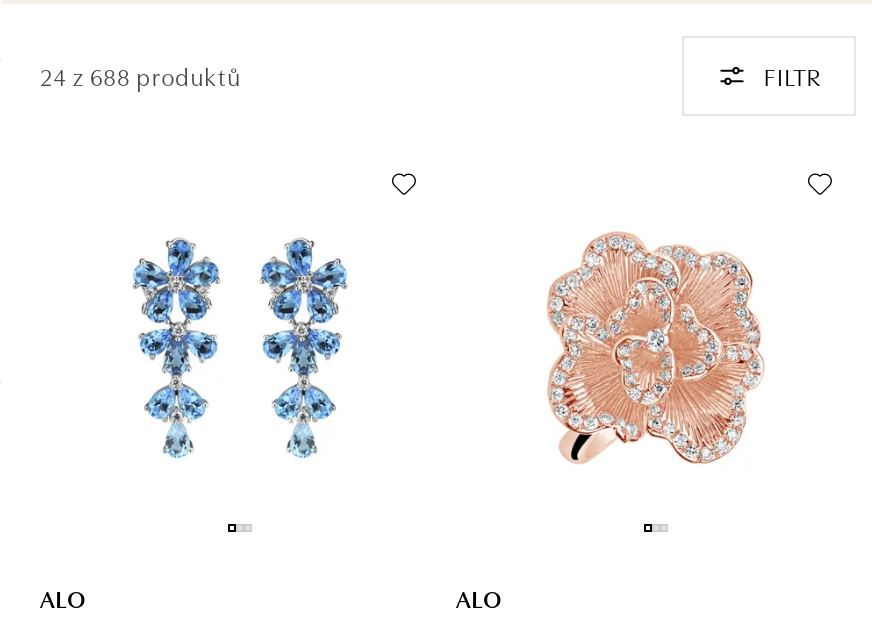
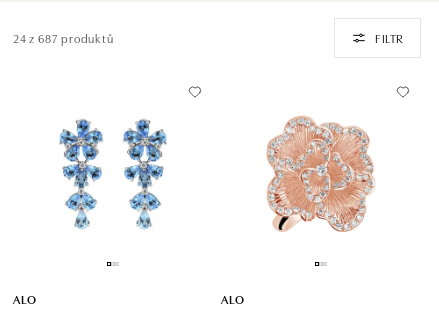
- 24 z 688 produktů
+ 24 z 687 produktů
